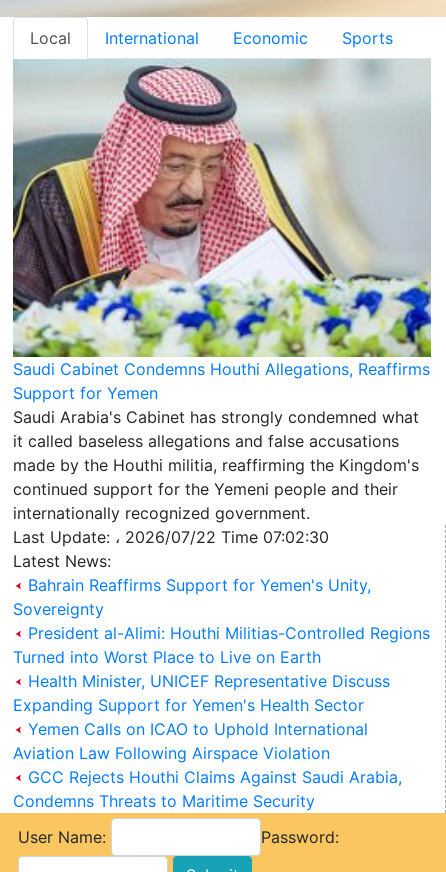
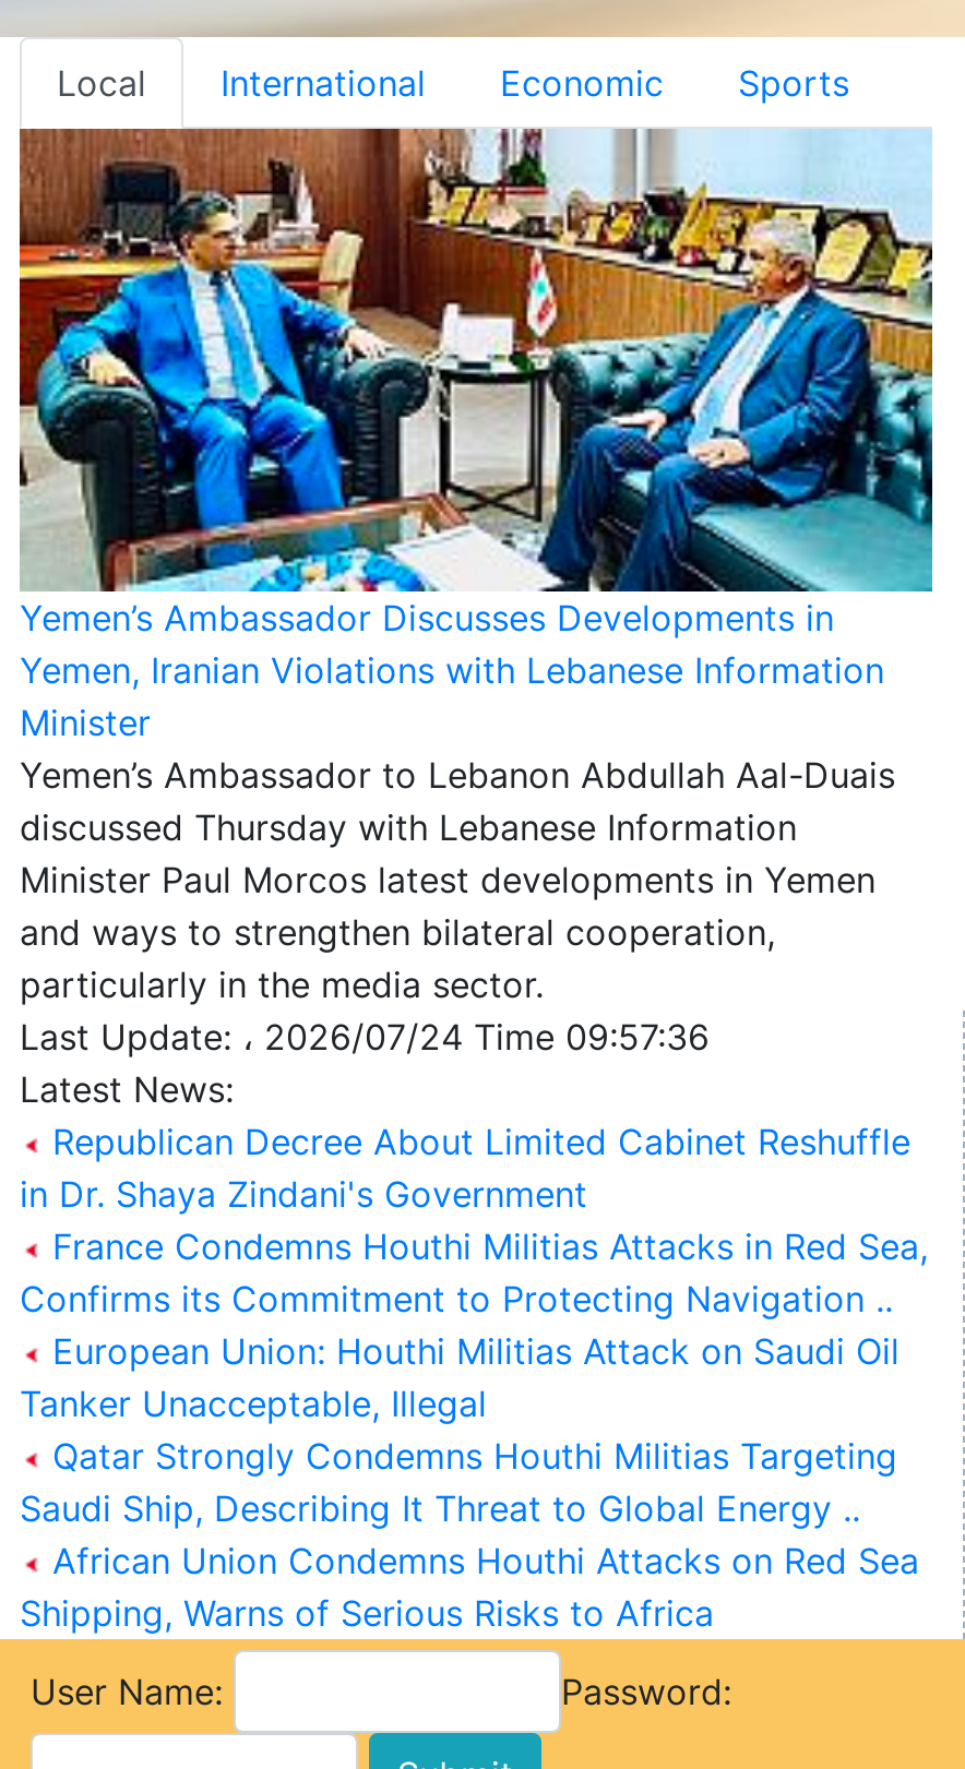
- [image]
- Saudi Cabinet Condemns Houthi Allegations, Reaffirms
- Support for Yemen
- Saudi Arabia's Cabinet has strongly condemned what
- it called baseless allegations and false accusations
- made by the Houthi militia, reaffirming the Kingdom's
- continued support for the Yemeni people and their
- internationally recognized government.
- Last Update: ، 2026/07/22 Time 07:02:30
+ [image]
+ Yemen’s Ambassador Discusses Developments in
+ Yemen, Iranian Violations with Lebanese Information
+ Minister
+ Yemen’s Ambassador to Lebanon Abdullah Aal-Duais
+ discussed Thursday with Lebanese Information
+ Minister Paul Morcos latest developments in Yemen
+ and ways to strengthen bilateral cooperation,
+ particularly in the media sector.
+ Last Update: ، 2026/07/24 Time 09:57:36

- Bahrain Reaffirms Support for Yemen's Unity,
- Sovereignty
- President al-Alimi: Houthi Militias-Controlled Regions
- Turned into Worst Place to Live on Earth
- Health Minister, UNICEF Representative Discuss
- Expanding Support for Yemen's Health Sector
- Yemen Calls on ICAO to Uphold International
- Aviation Law Following Airspace Violation
- GCC Rejects Houthi Claims Against Saudi Arabia,
- Condemns Threats to Maritime Security
+ Republican Decree About Limited Cabinet Reshuffle
+ in Dr. Shaya Zindani's Government
+ France Condemns Houthi Militias Attacks in Red Sea,
+ Confirms its Commitment to Protecting Navigation ..
+ European Union: Houthi Militias Attack on Saudi Oil
+ Tanker Unacceptable, Illegal
+ Qatar Strongly Condemns Houthi Militias Targeting
+ Saudi Ship, Describing It Threat to Global Energy ..
+ African Union Condemns Houthi Attacks on Red Sea
+ Shipping, Warns of Serious Risks to Africa
